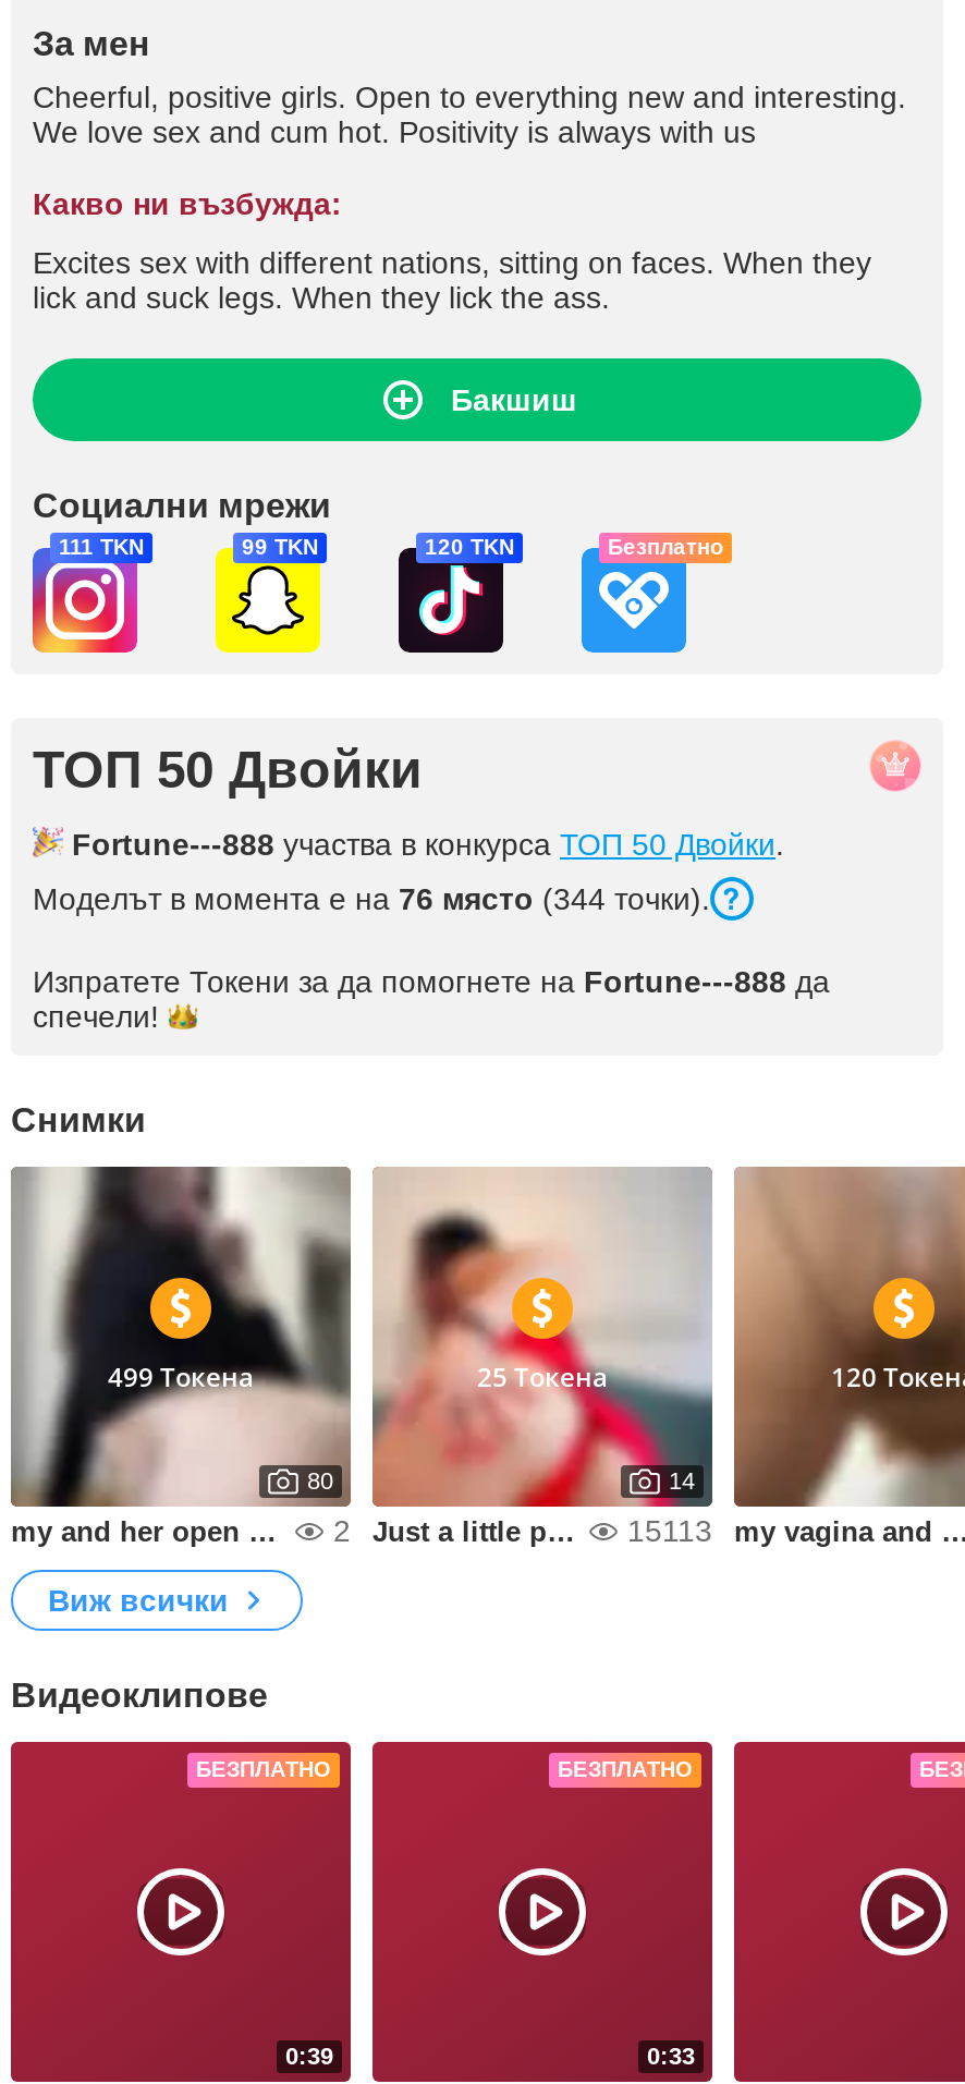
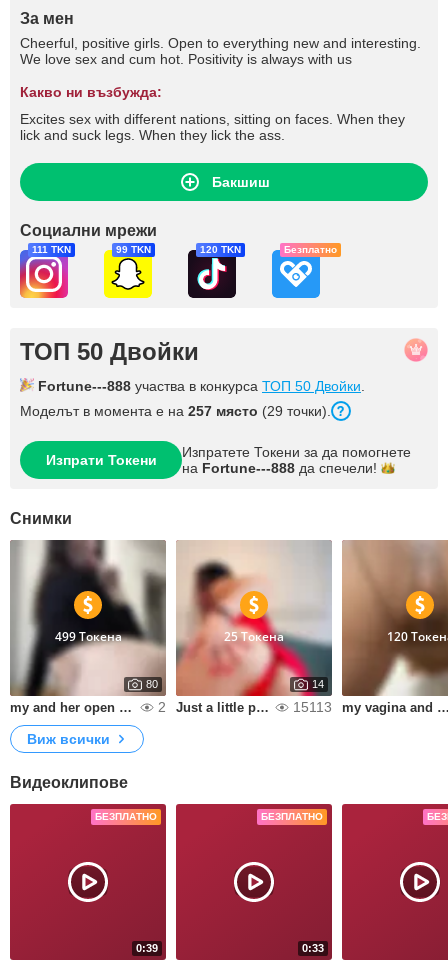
- Моделът в момента е на 76 място (344 точки).
+ Моделът в момента е на 257 място (29 точки).

- Изпратете Токени за да помогнете на Fortune---888 да
- спечели!
+ Изпрати Токени
+ Изпратете Токени за да помогнете
+ на Fortune---888 да спечели!
